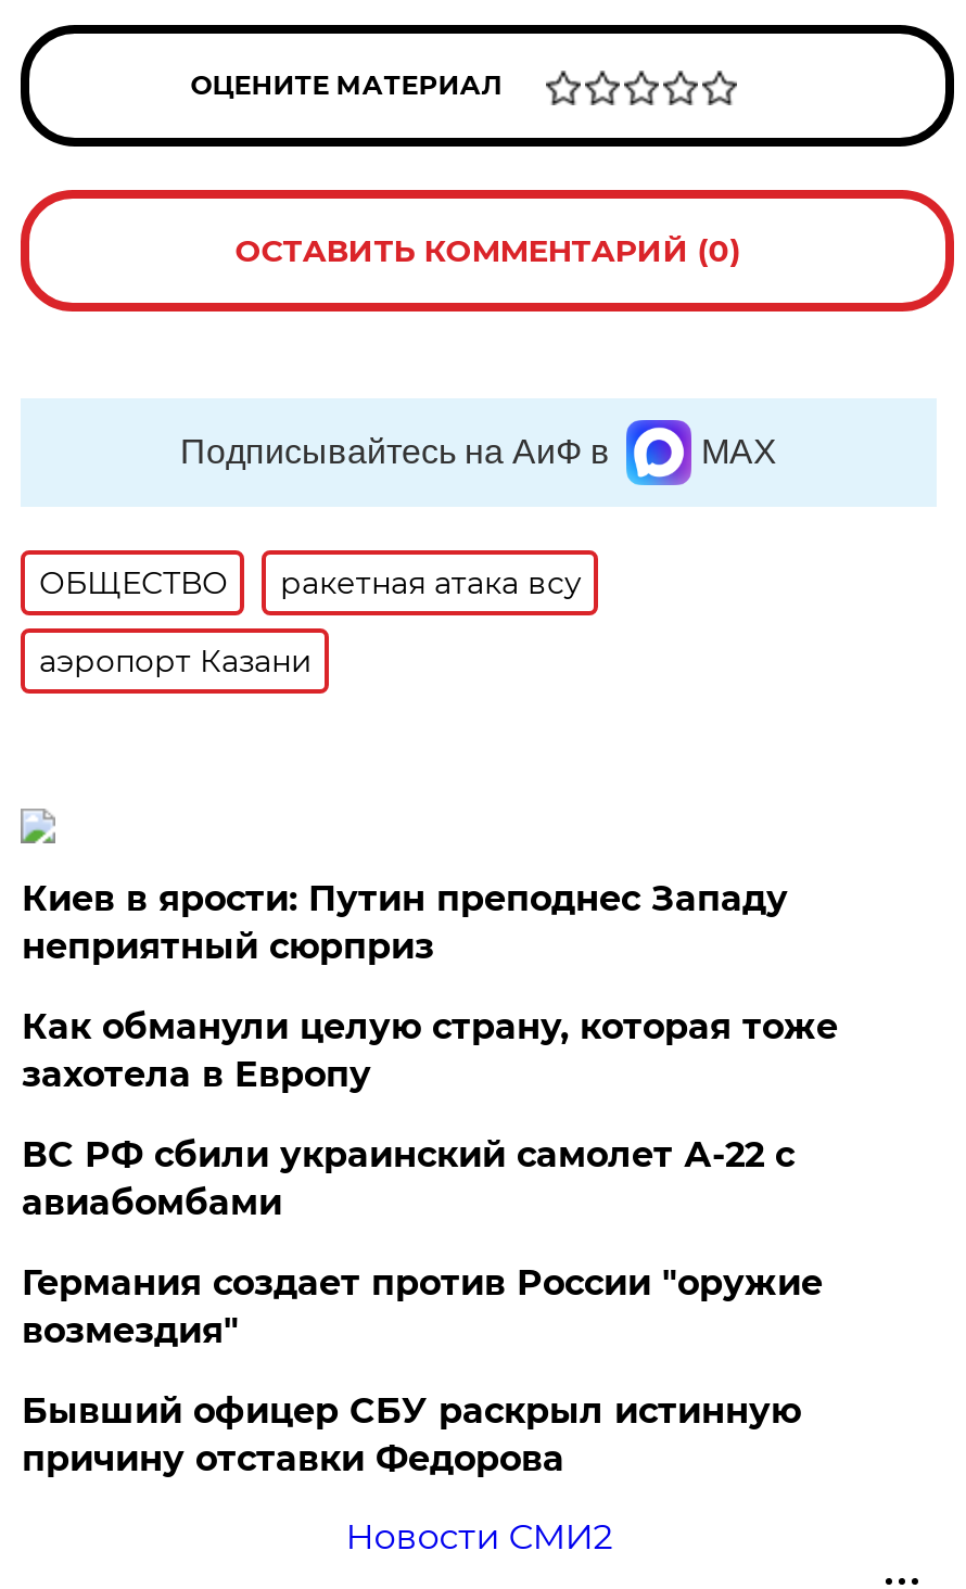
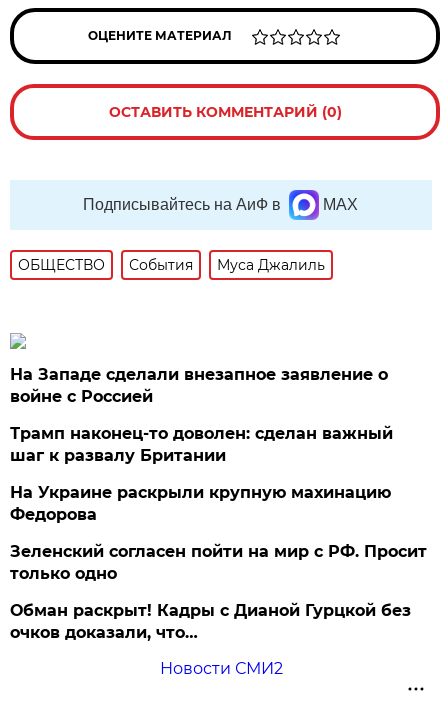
- ракетная атака всу
- аэропорт Казани
+ События
+ Муса Джалиль

- Киев в ярости: Путин преподнес Западу
- неприятный сюрприз
- Как обманули целую страну, которая тоже
- захотела в Европу
- ВС РФ сбили украинский самолет А-22 с
- авиабомбами
- Германия создает против России "оружие
- возмездия"
- Бывший офицер СБУ раскрыл истинную
- причину отставки Федорова
+ На Западе сделали внезапное заявление о
+ войне с Россией
+ Трамп наконец-то доволен: сделан важный
+ шаг к развалу Британии
+ На Украине раскрыли крупную махинацию
+ Федорова
+ Зеленский согласен пойти на мир с РФ. Просит
+ только одно
+ Обман раскрыт! Кадры с Дианой Гурцкой без
+ очков доказали, что…
